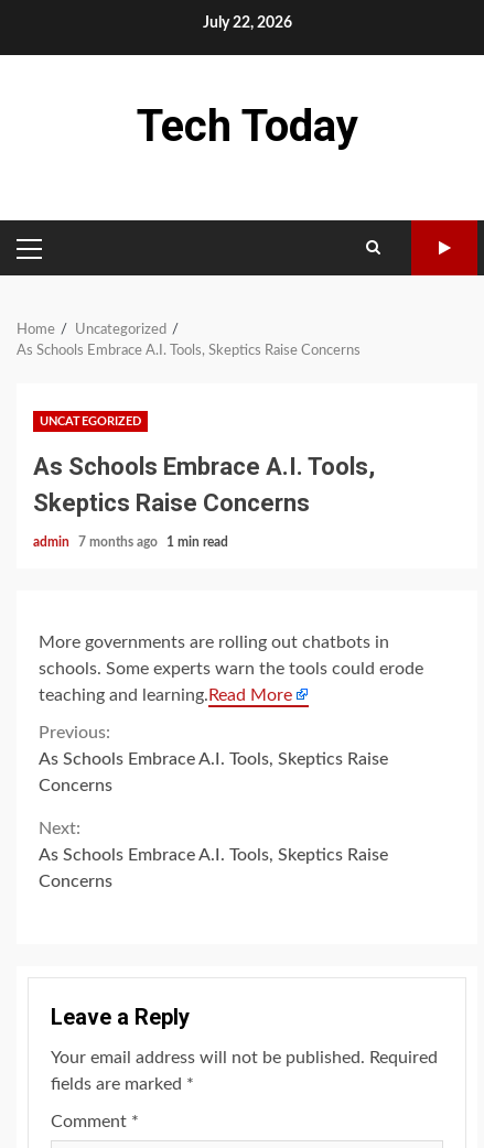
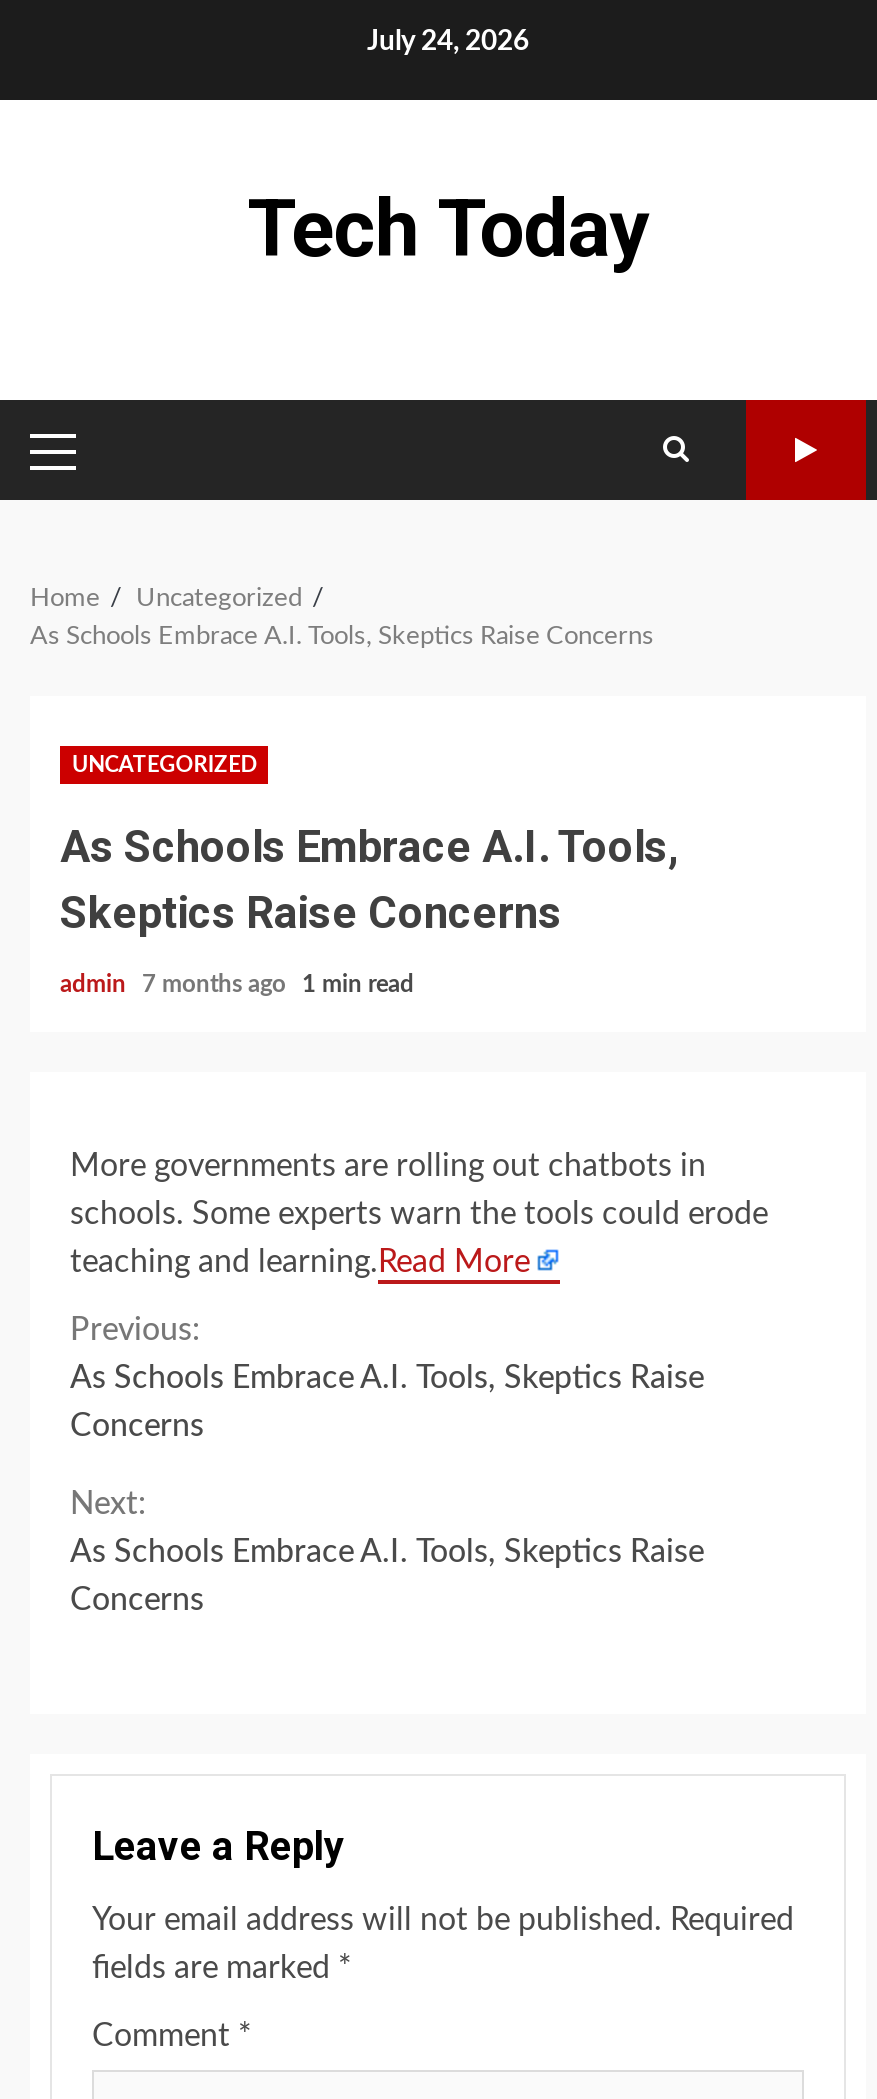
- July 22, 2026
+ July 24, 2026
